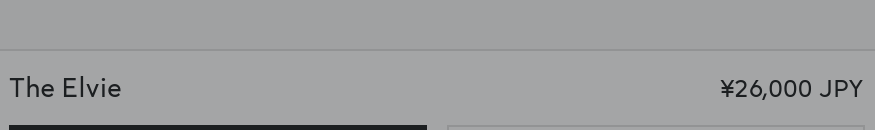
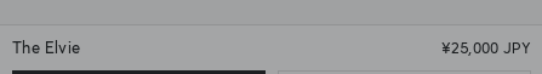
- ¥26,000 JPY
+ ¥25,000 JPY
